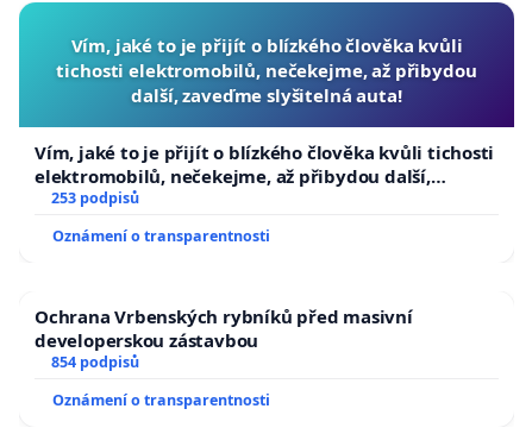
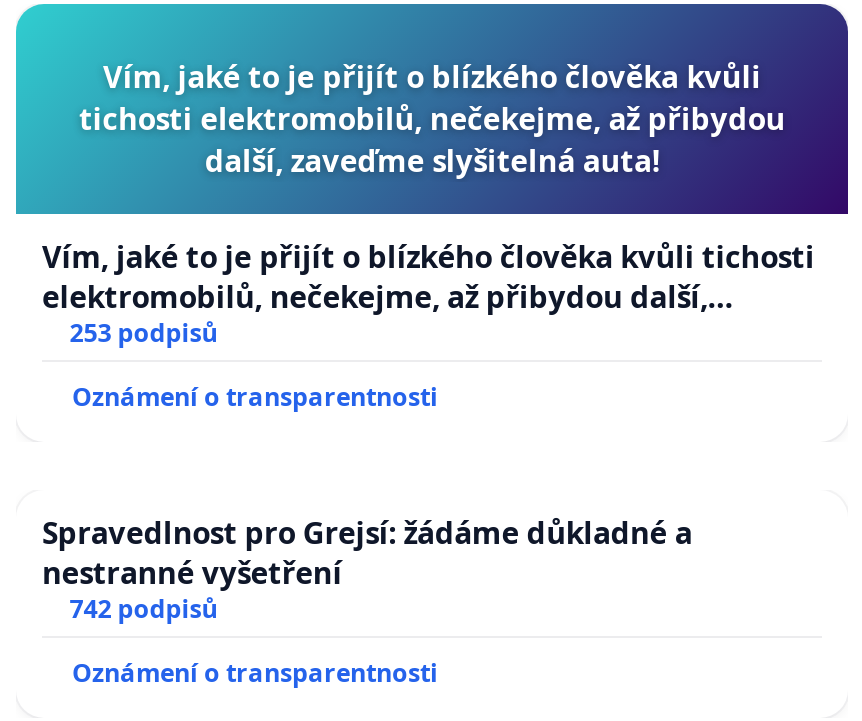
- Ochrana Vrbenských rybníků před masivní
- developerskou zástavbou
- 854 podpisů
+ Spravedlnost pro Grejsí: žádáme důkladné a
+ nestranné vyšetření
+ 742 podpisů
